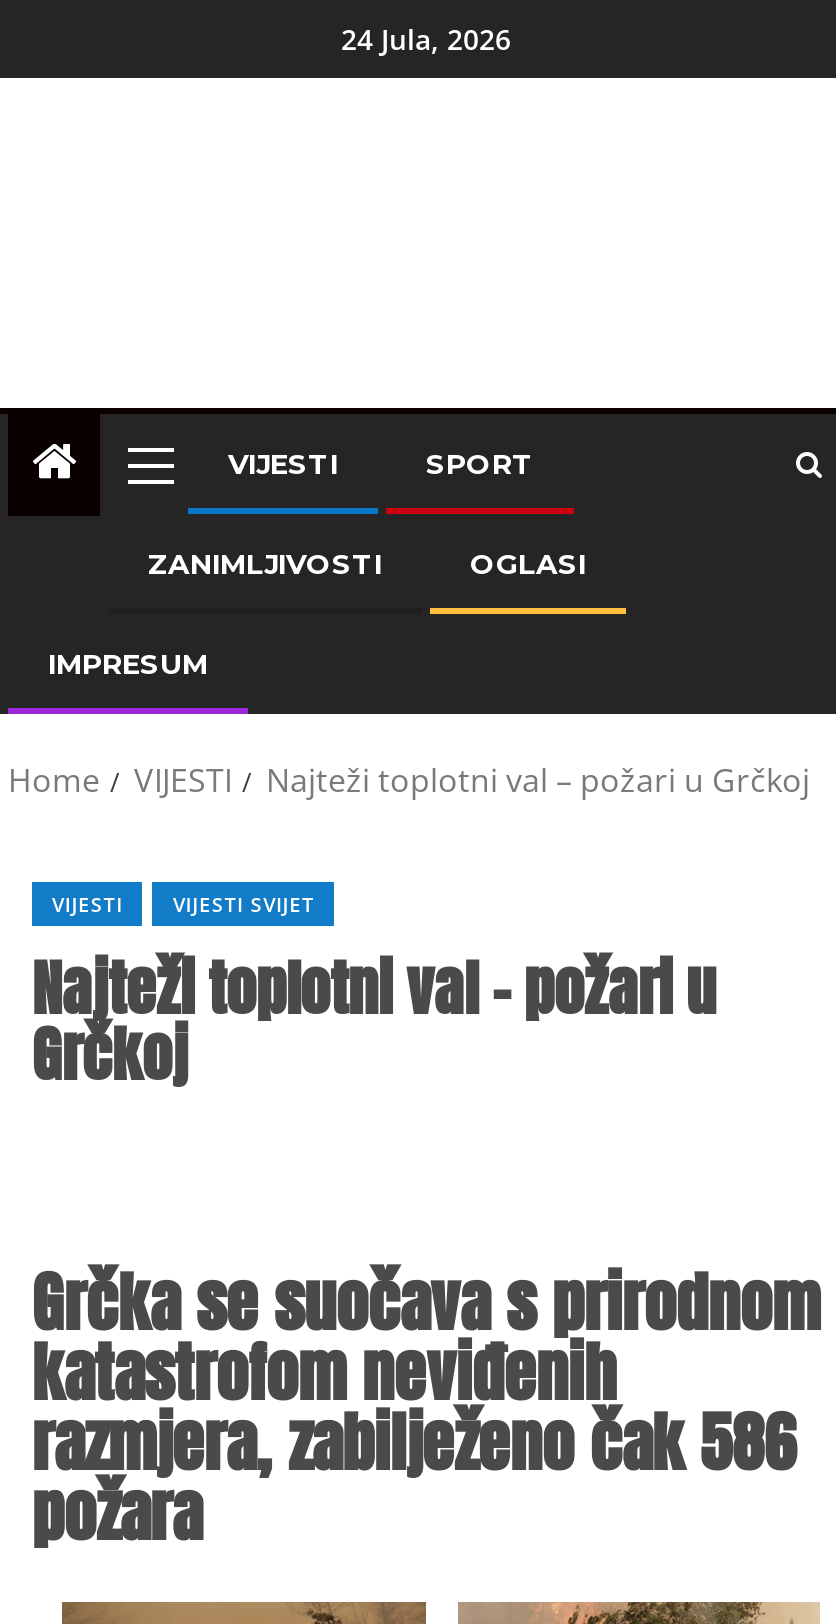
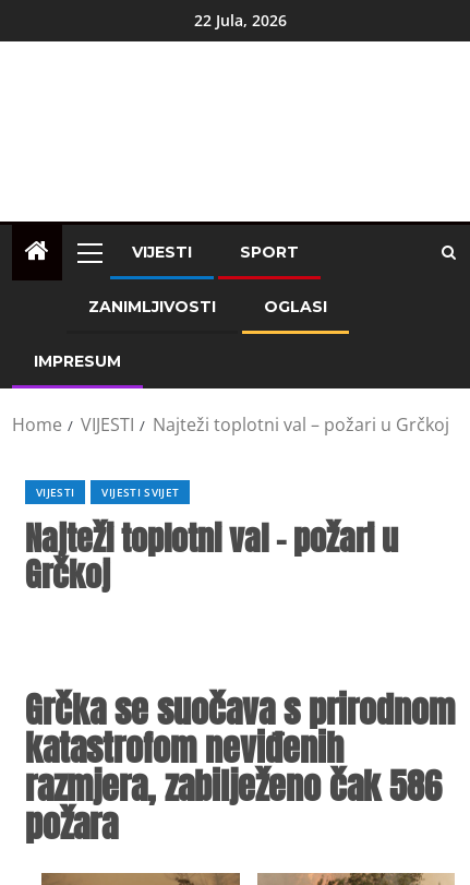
- 24 Jula, 2026
+ 22 Jula, 2026
